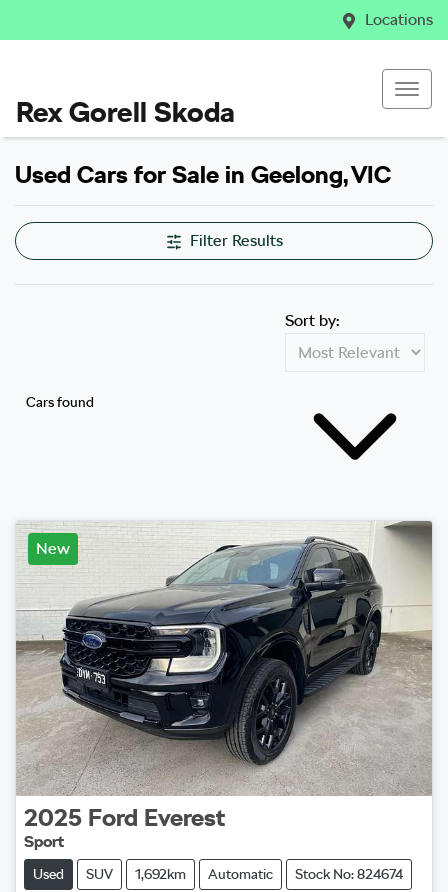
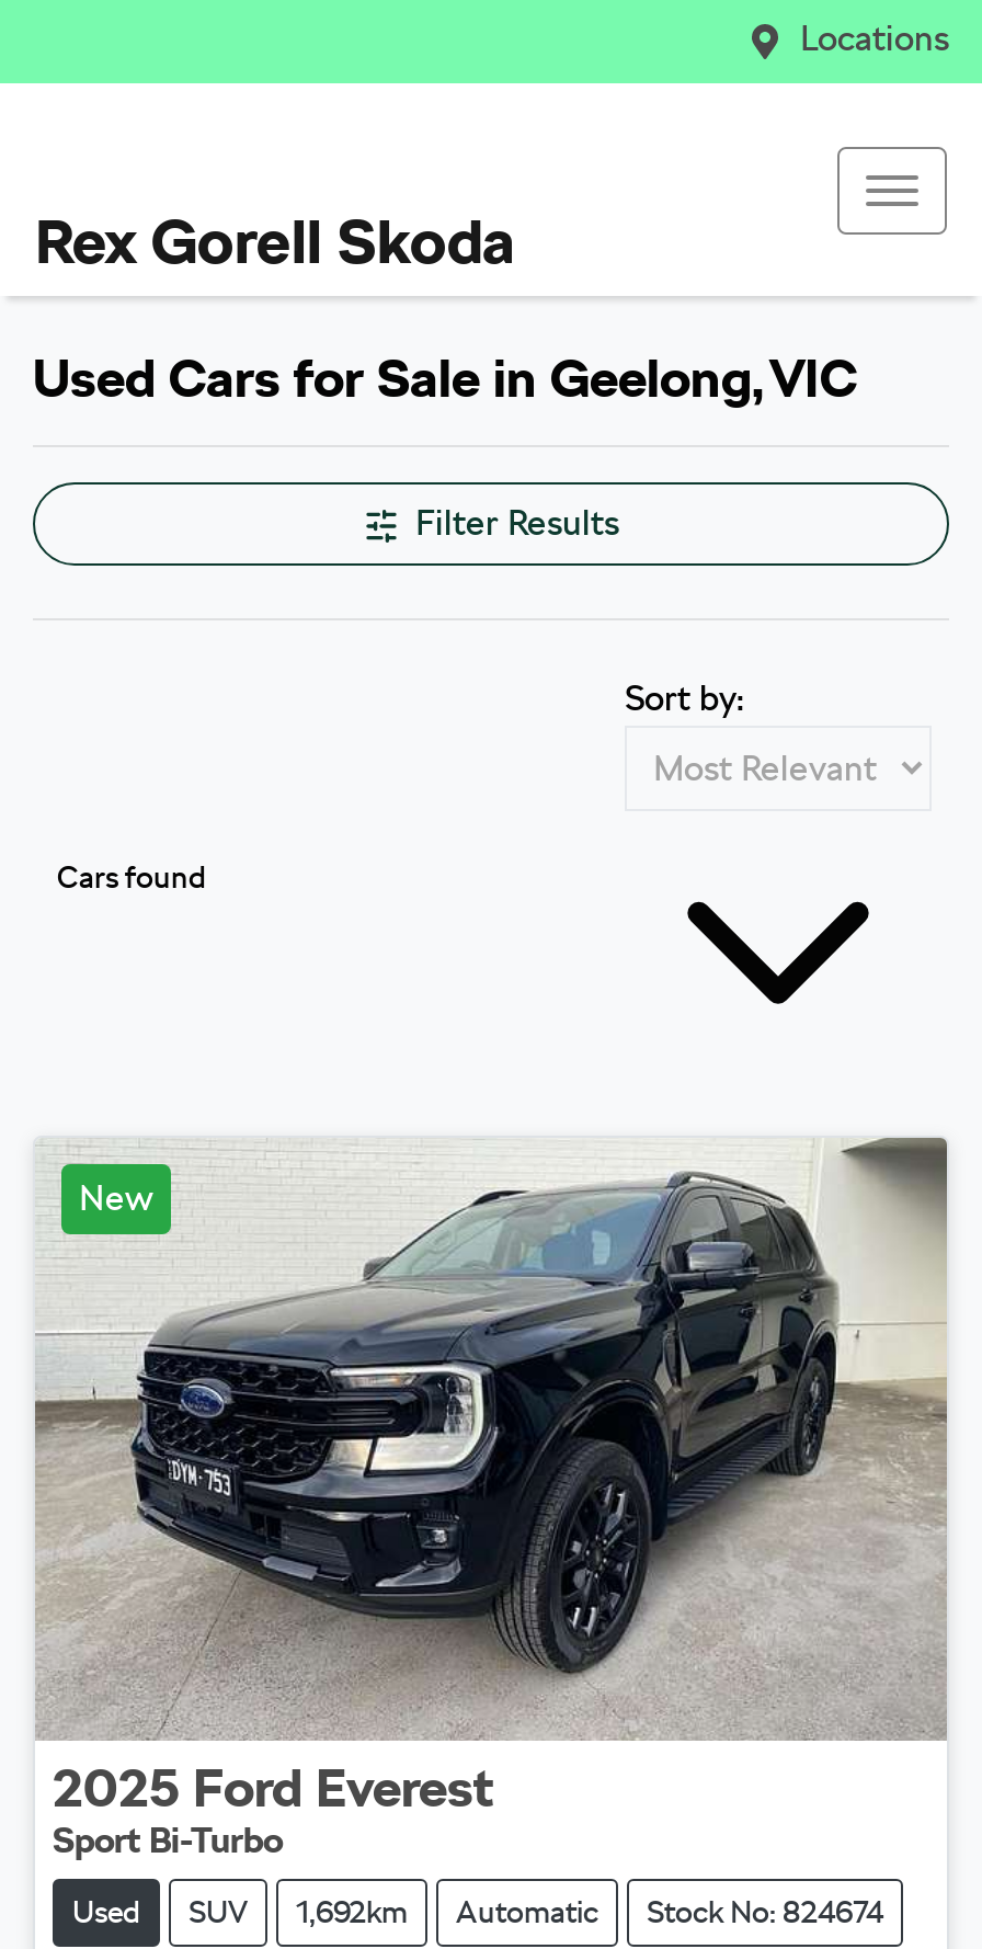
- Sport
+ Sport Bi-Turbo
